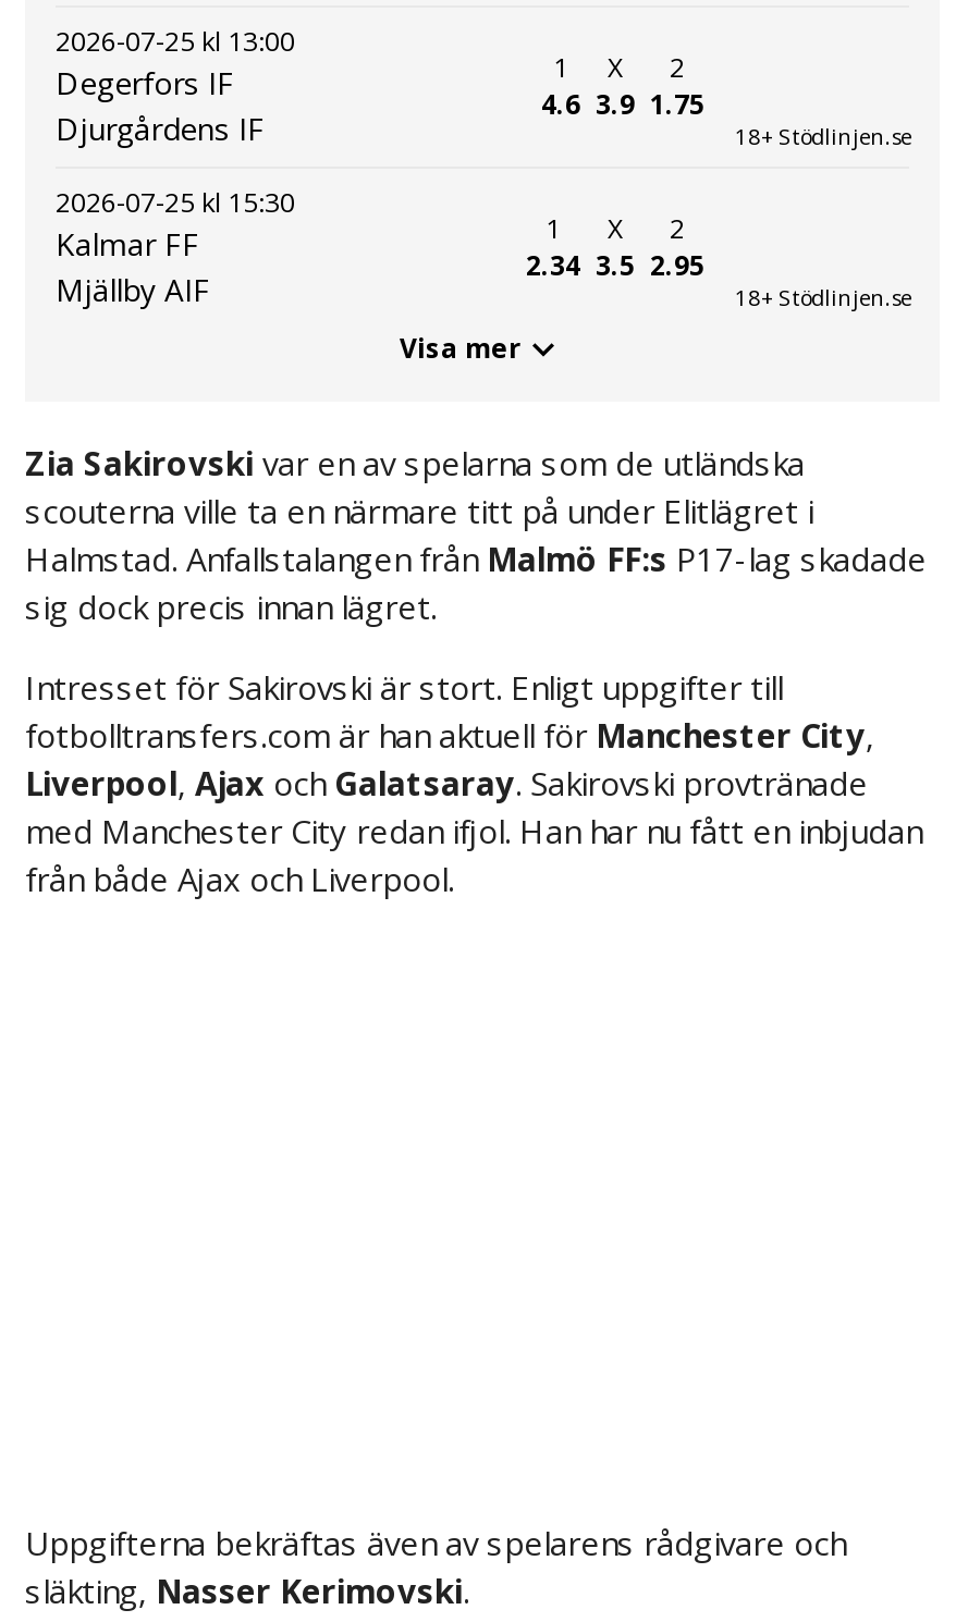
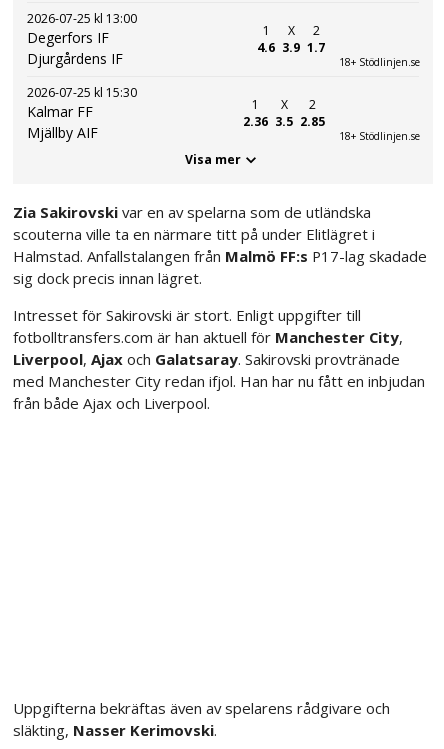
- 4.6 3.9 1.75
+ 4.6 3.9 1.7

- 2.34
+ 2.36

- 2.95
+ 2.85
